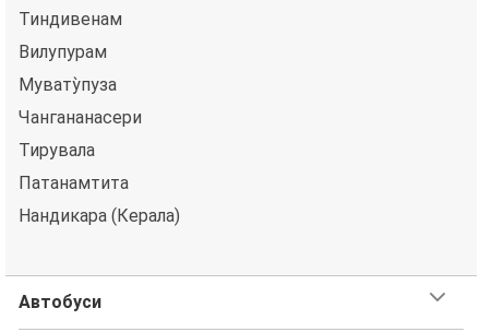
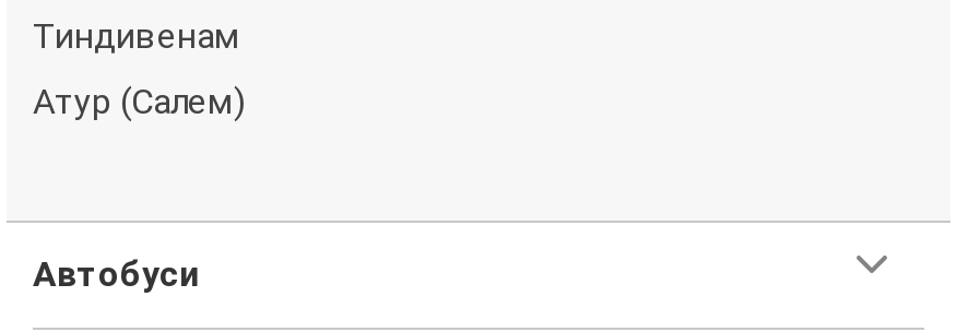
- Вилупурам
- Мувату̀пуза
- Чангананасери
- Тирувала
- Патанамтита
- Нандикара (Керала)
+ Атур (Салем)
